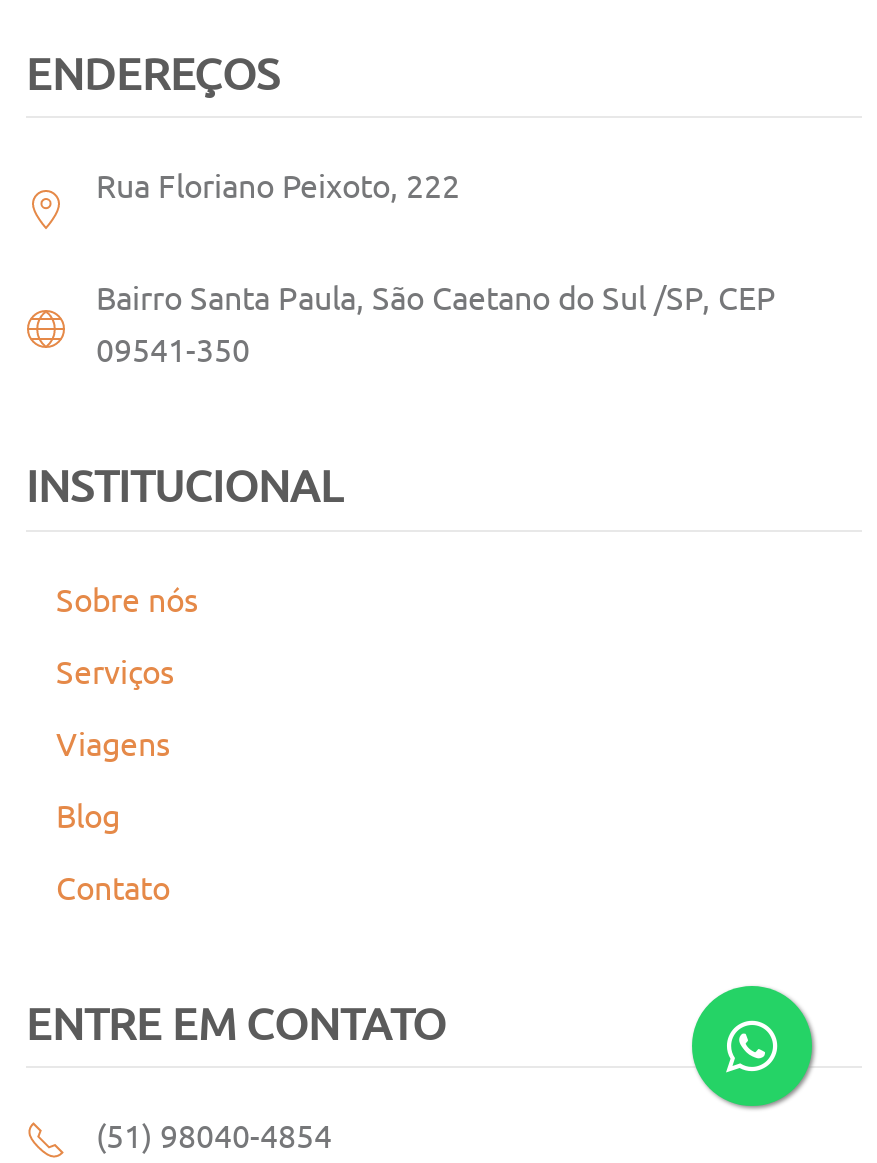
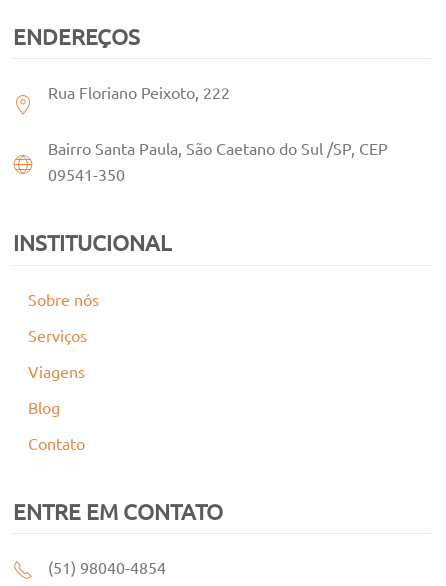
- [image]
